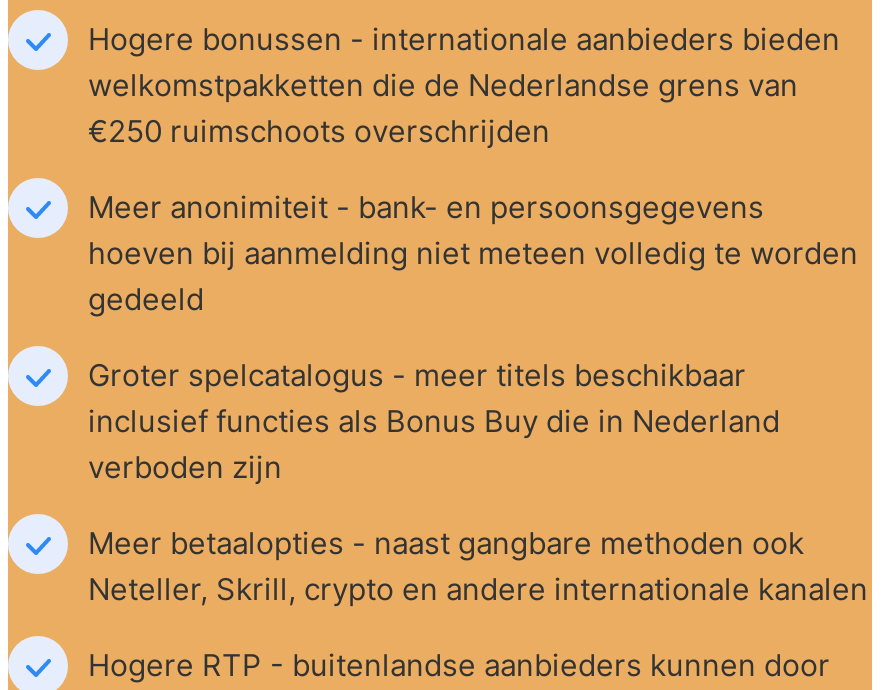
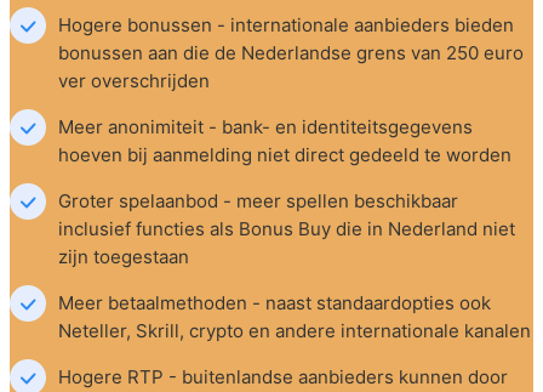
- welkomstpakketten die de Nederlandse grens van
- €250 ruimschoots overschrijden
+ bonussen aan die de Nederlandse grens van 250 euro
+ ver overschrijden

- Meer anonimiteit - bank- en persoonsgegevens
- hoeven bij aanmelding niet meteen volledig te worden
- gedeeld
+ Meer anonimiteit - bank- en identiteitsgegevens
+ hoeven bij aanmelding niet direct gedeeld te worden

- Groter spelcatalogus - meer titels beschikbaar
- inclusief functies als Bonus Buy die in Nederland
- verboden zijn
+ Groter spelaanbod - meer spellen beschikbaar
+ inclusief functies als Bonus Buy die in Nederland niet
+ zijn toegestaan

- Meer betaalopties - naast gangbare methoden ook
+ Meer betaalmethoden - naast standaardopties ook
